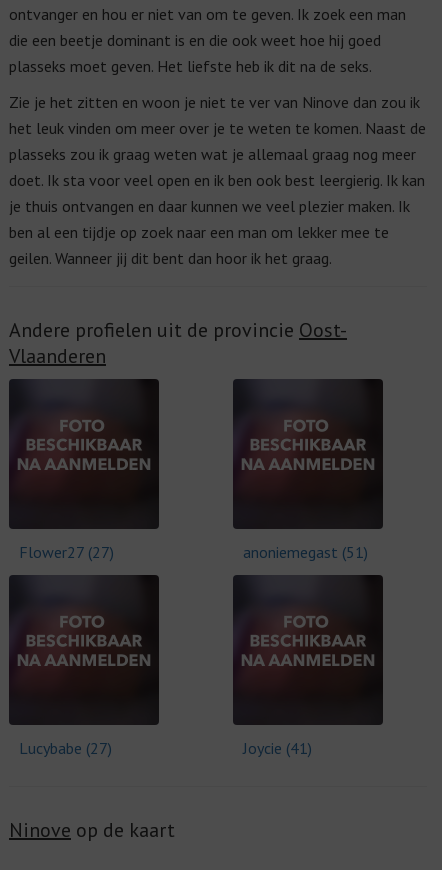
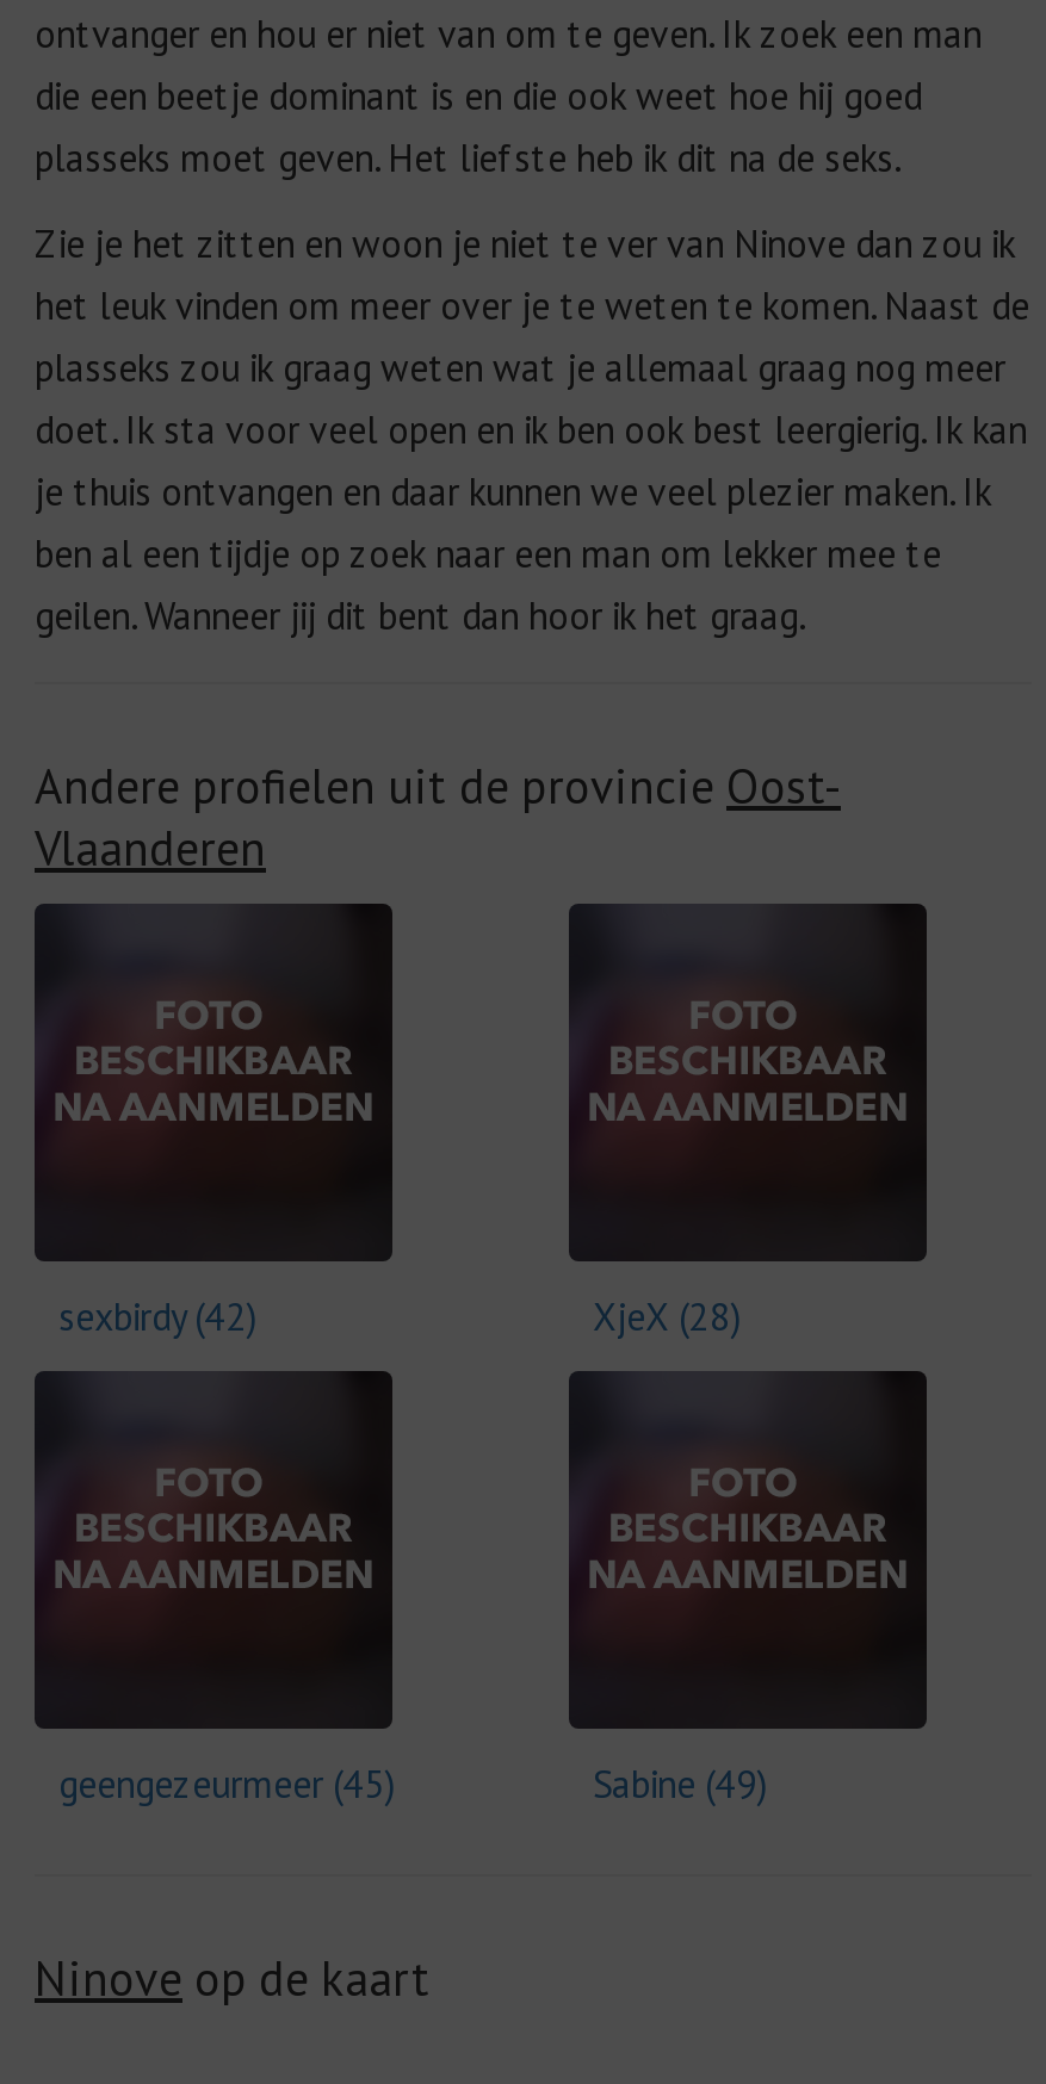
- Flower27 (27)
- anoniemegast (51)
+ sexbirdy (42)
+ XjeX (28)

- Lucybabe (27)
- Joycie (41)
+ geengezeurmeer (45)
+ Sabine (49)
